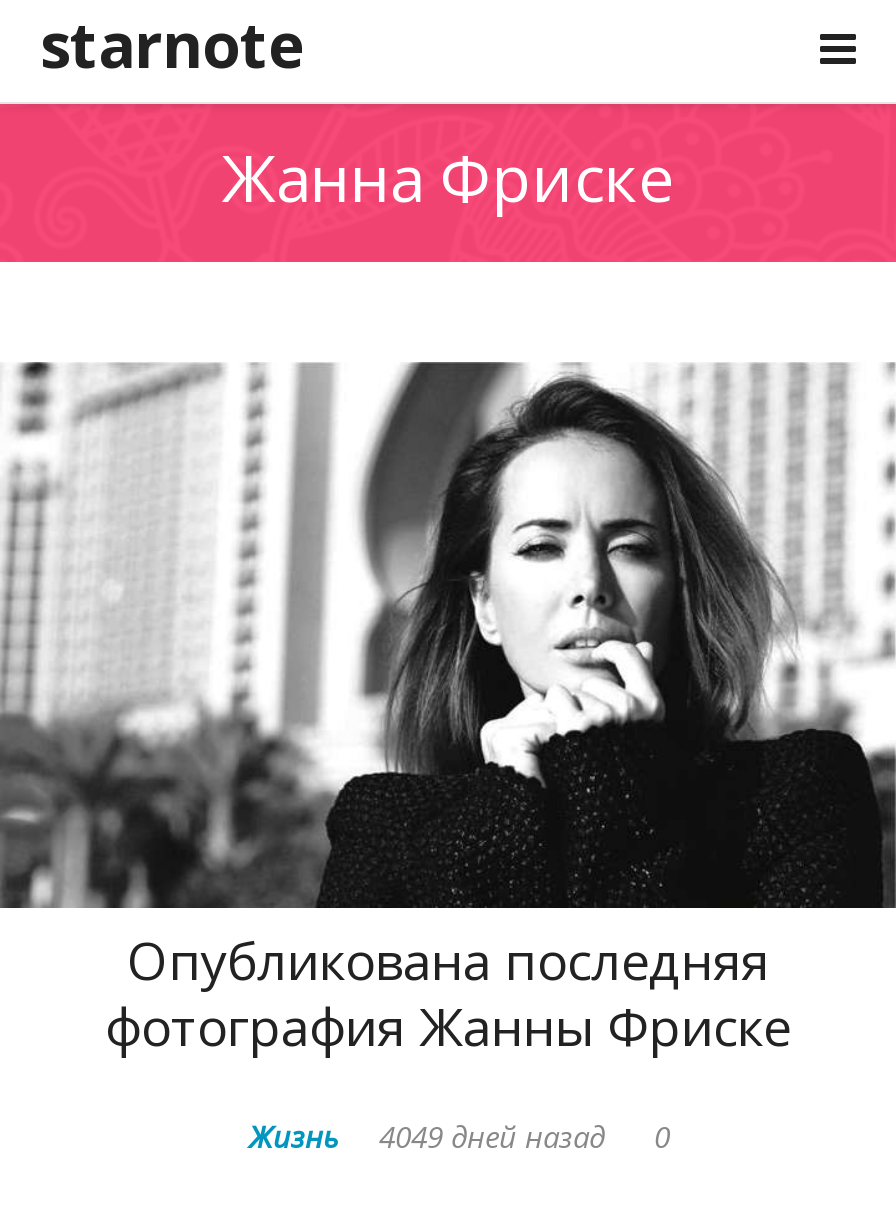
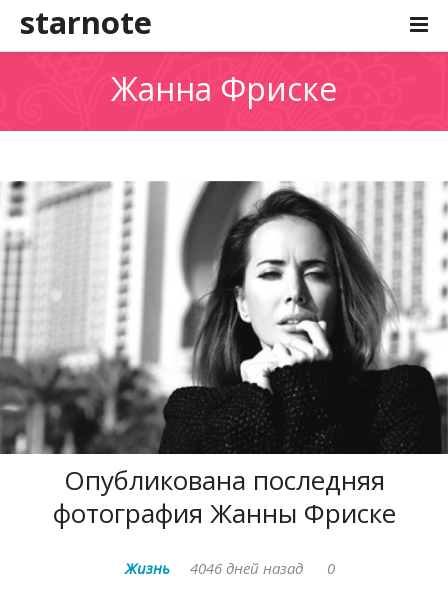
- Жизнь 4049 дней назад 0
+ Жизнь 4046 дней назад 0
